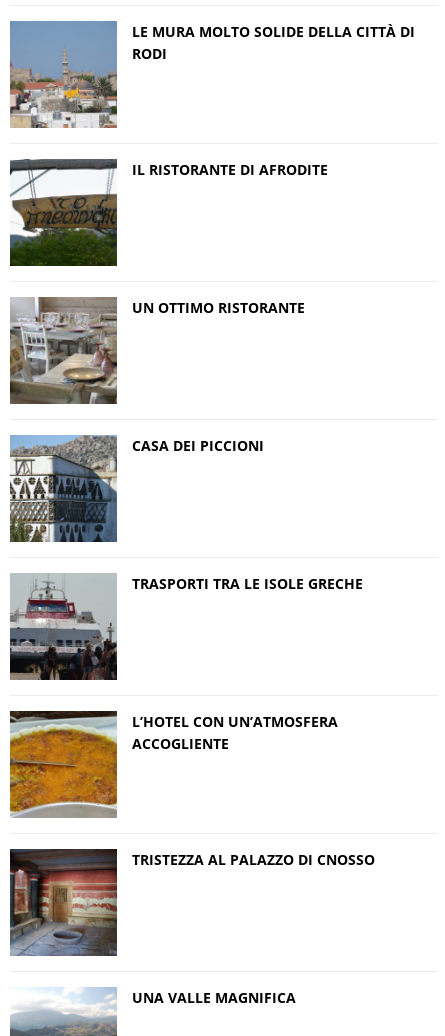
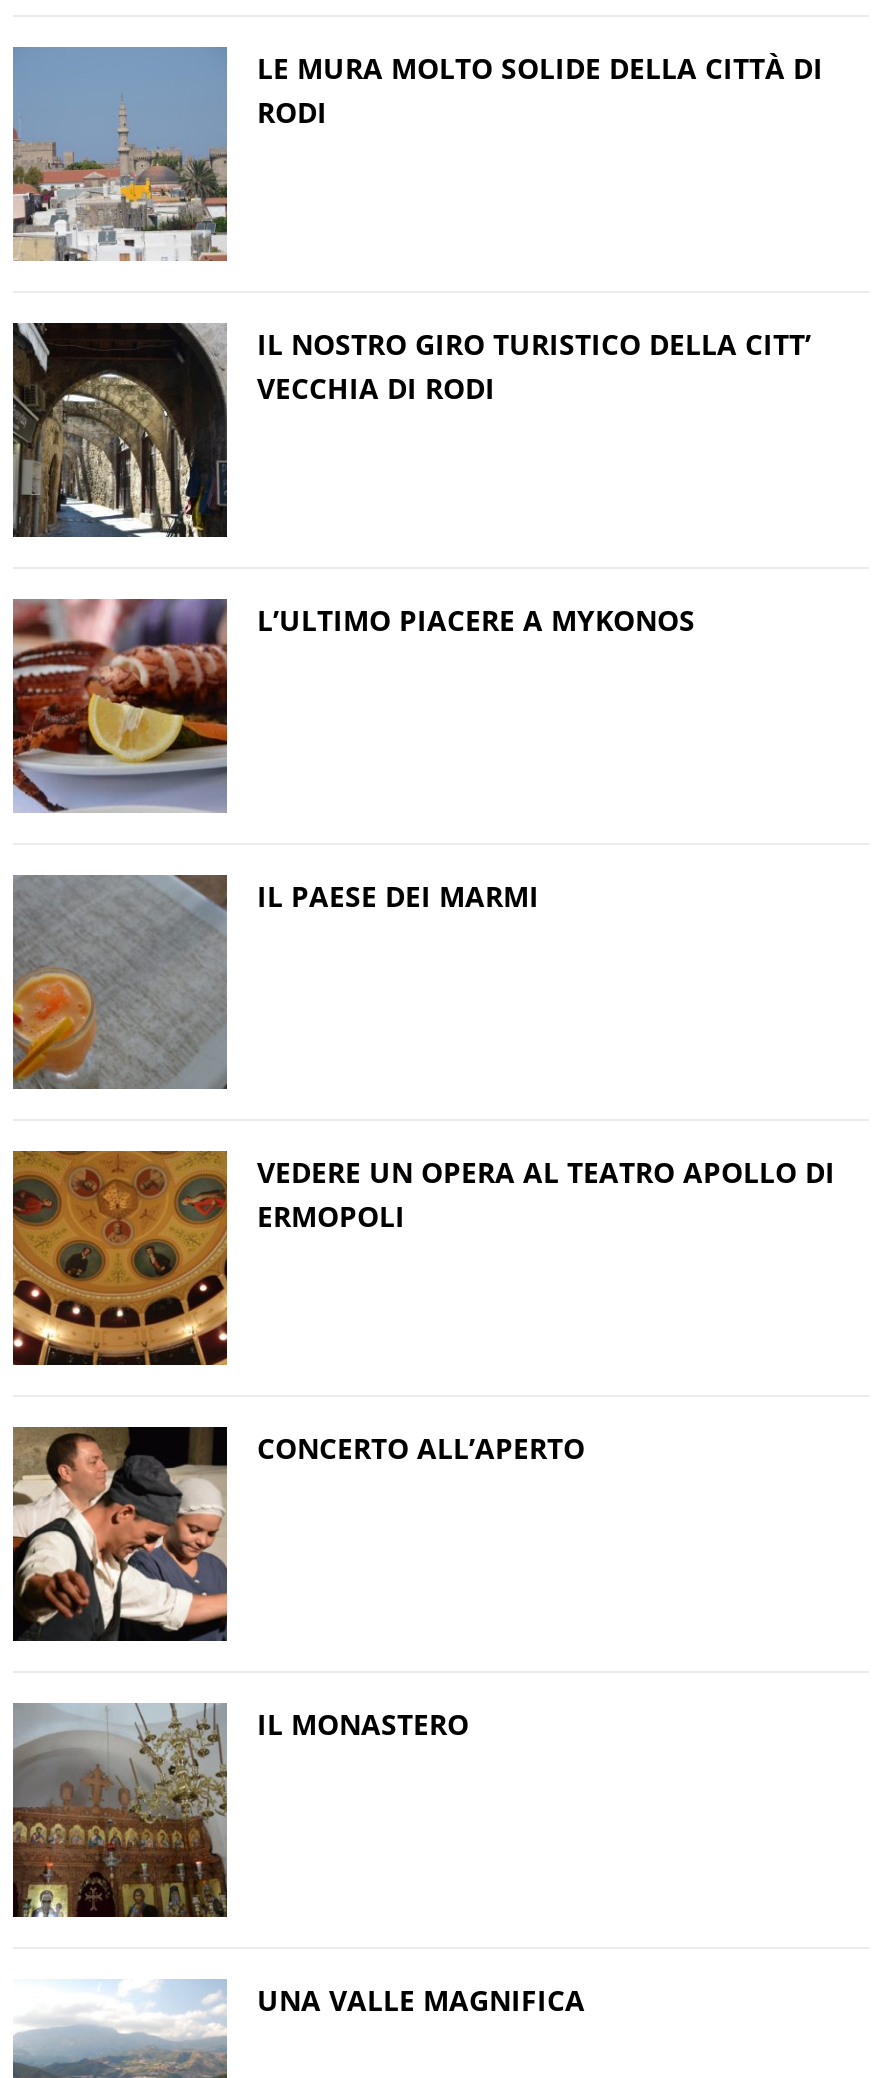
- [image]
- IL RISTORANTE DI AFRODITE
+ [image]
+ IL NOSTRO GIRO TURISTICO DELLA CITT’
+ VECCHIA DI RODI

- [image]
- UN OTTIMO RISTORANTE
+ [image]
+ L’ULTIMO PIACERE A MYKONOS

- [image]
- CASA DEI PICCIONI
+ [image]
+ IL PAESE DEI MARMI

- [image]
- TRASPORTI TRA LE ISOLE GRECHE
+ [image]
+ VEDERE UN OPERA AL TEATRO APOLLO DI
+ ERMOPOLI

- [image]
- L’HOTEL CON UN’ATMOSFERA
- ACCOGLIENTE
+ [image]
+ CONCERTO ALL’APERTO

- [image]
- TRISTEZZA AL PALAZZO DI CNOSSO
+ [image]
+ IL MONASTERO
